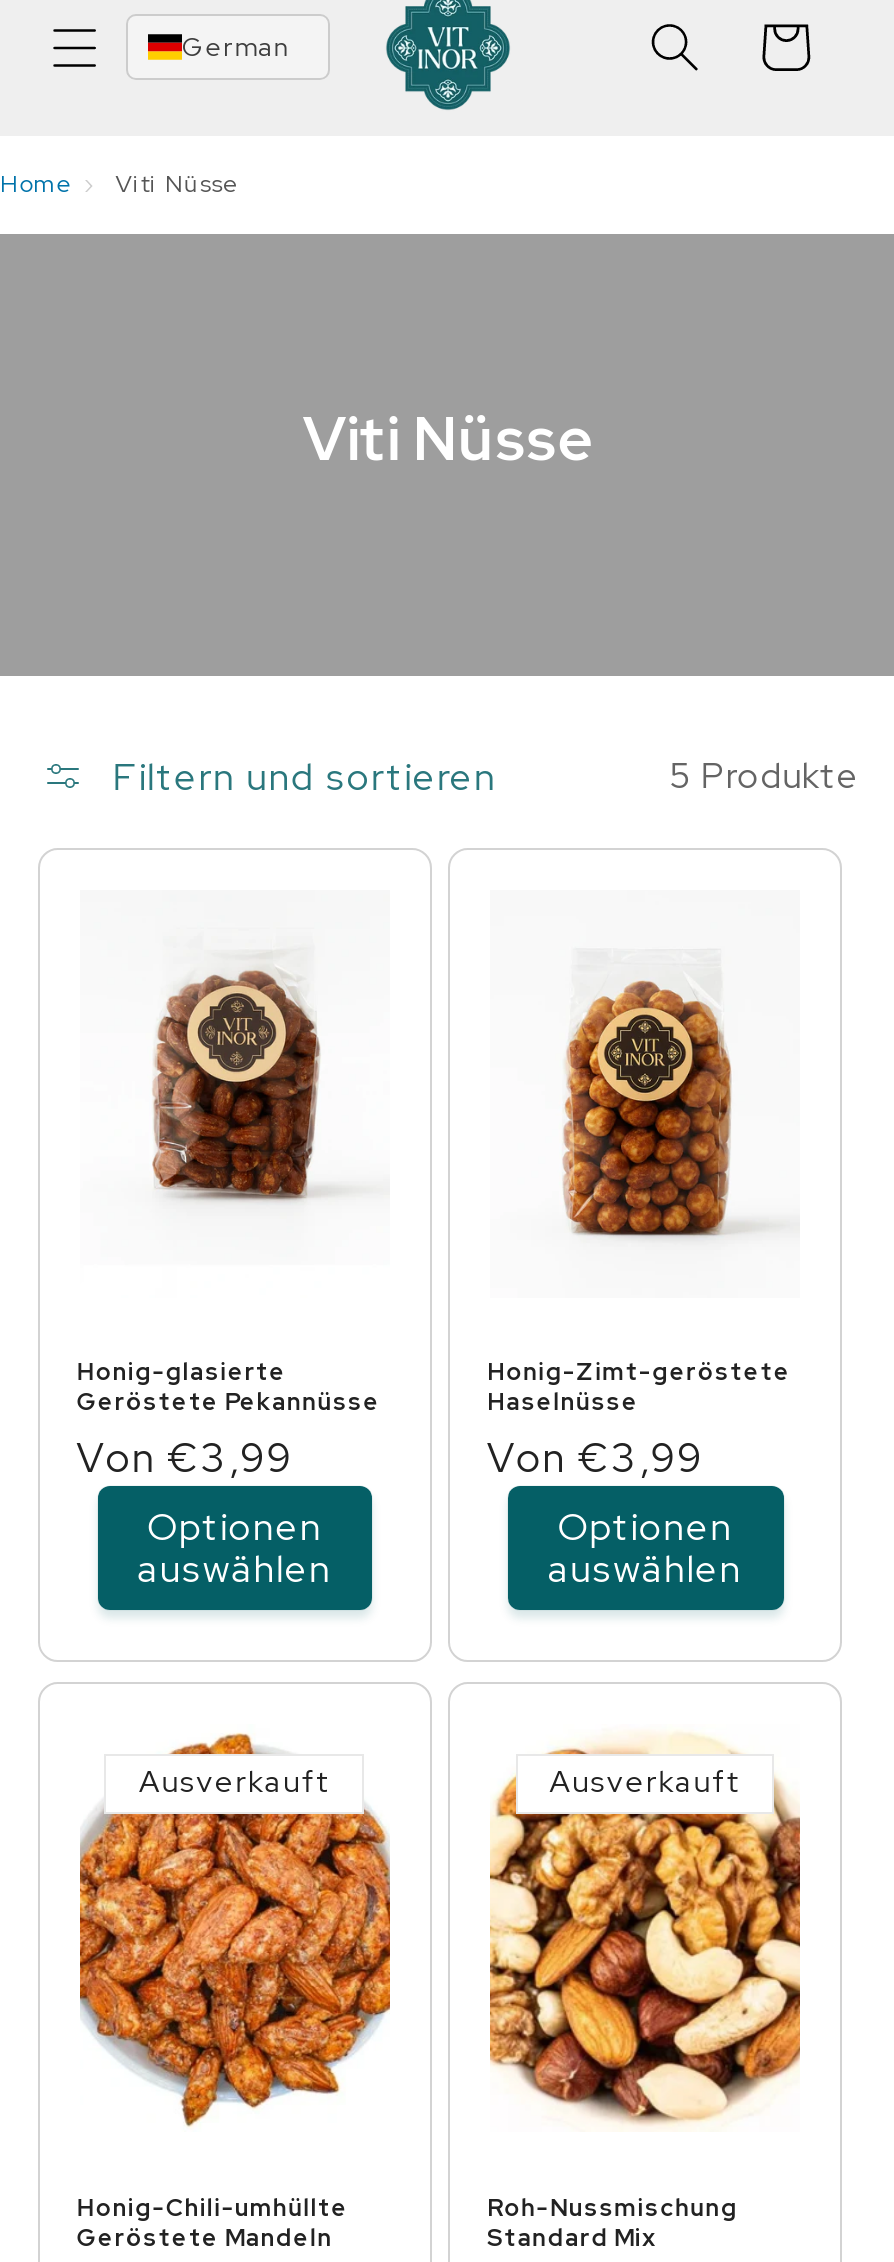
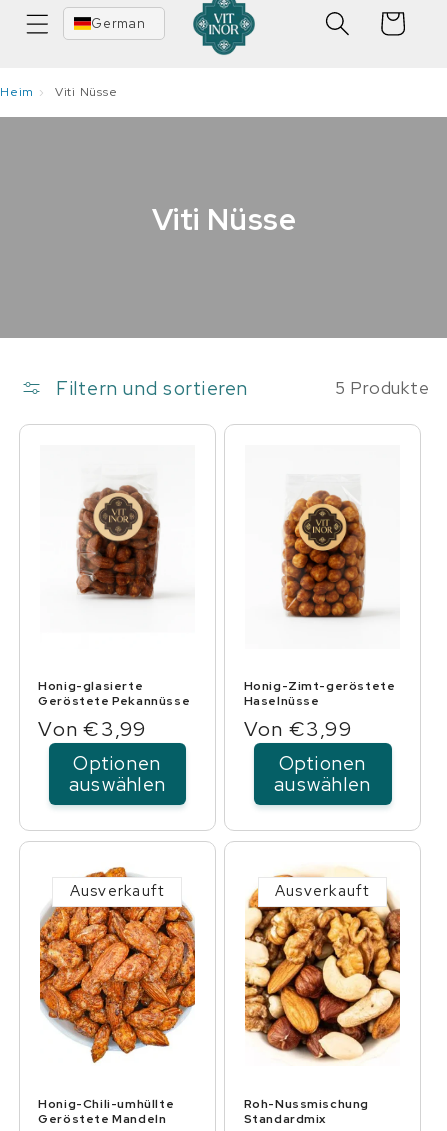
- Home ›
+ Heim ›

- Standard Mix
+ Standardmix
